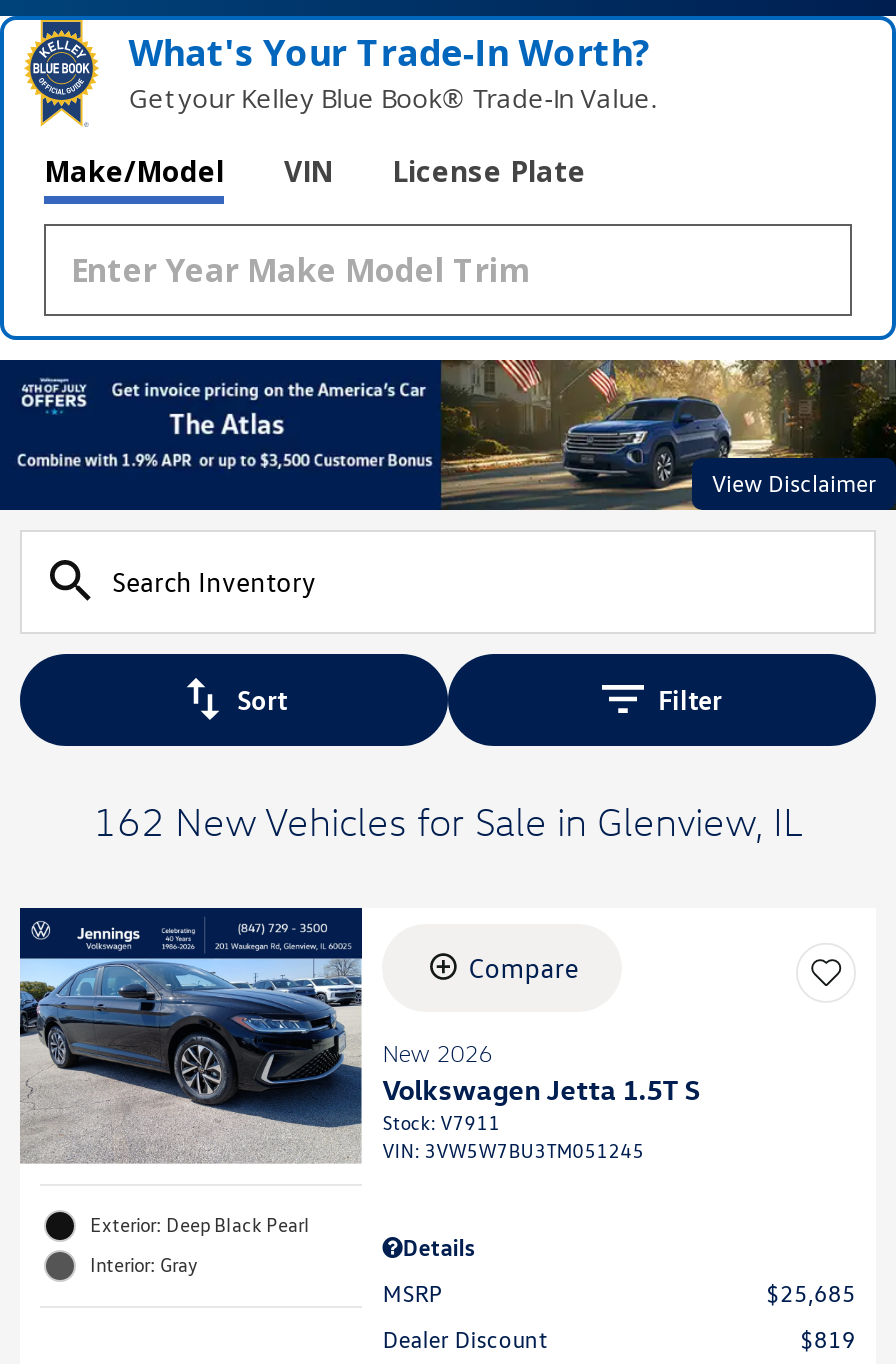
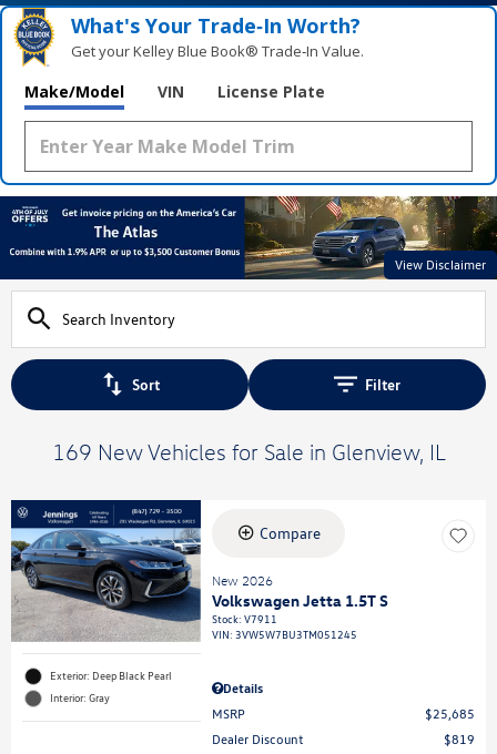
- 162 New Vehicles for Sale in Glenview, IL
+ 169 New Vehicles for Sale in Glenview, IL
